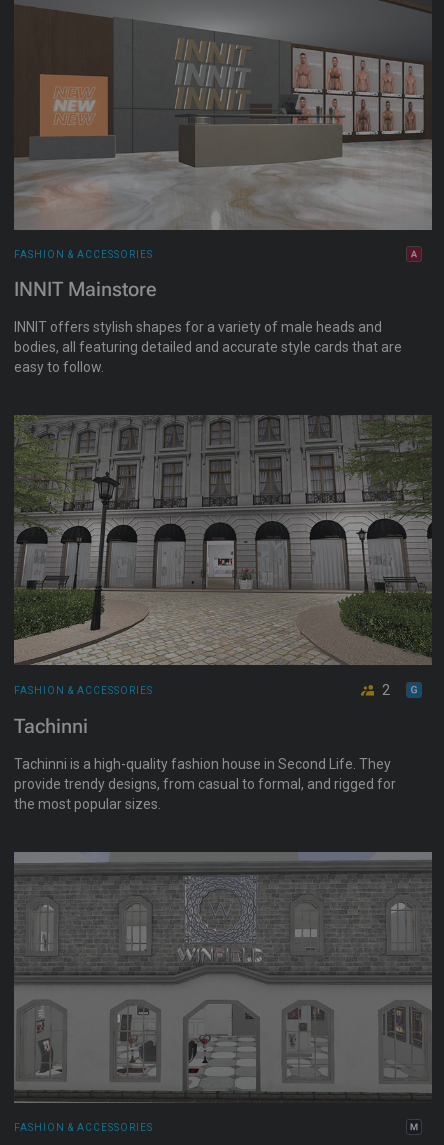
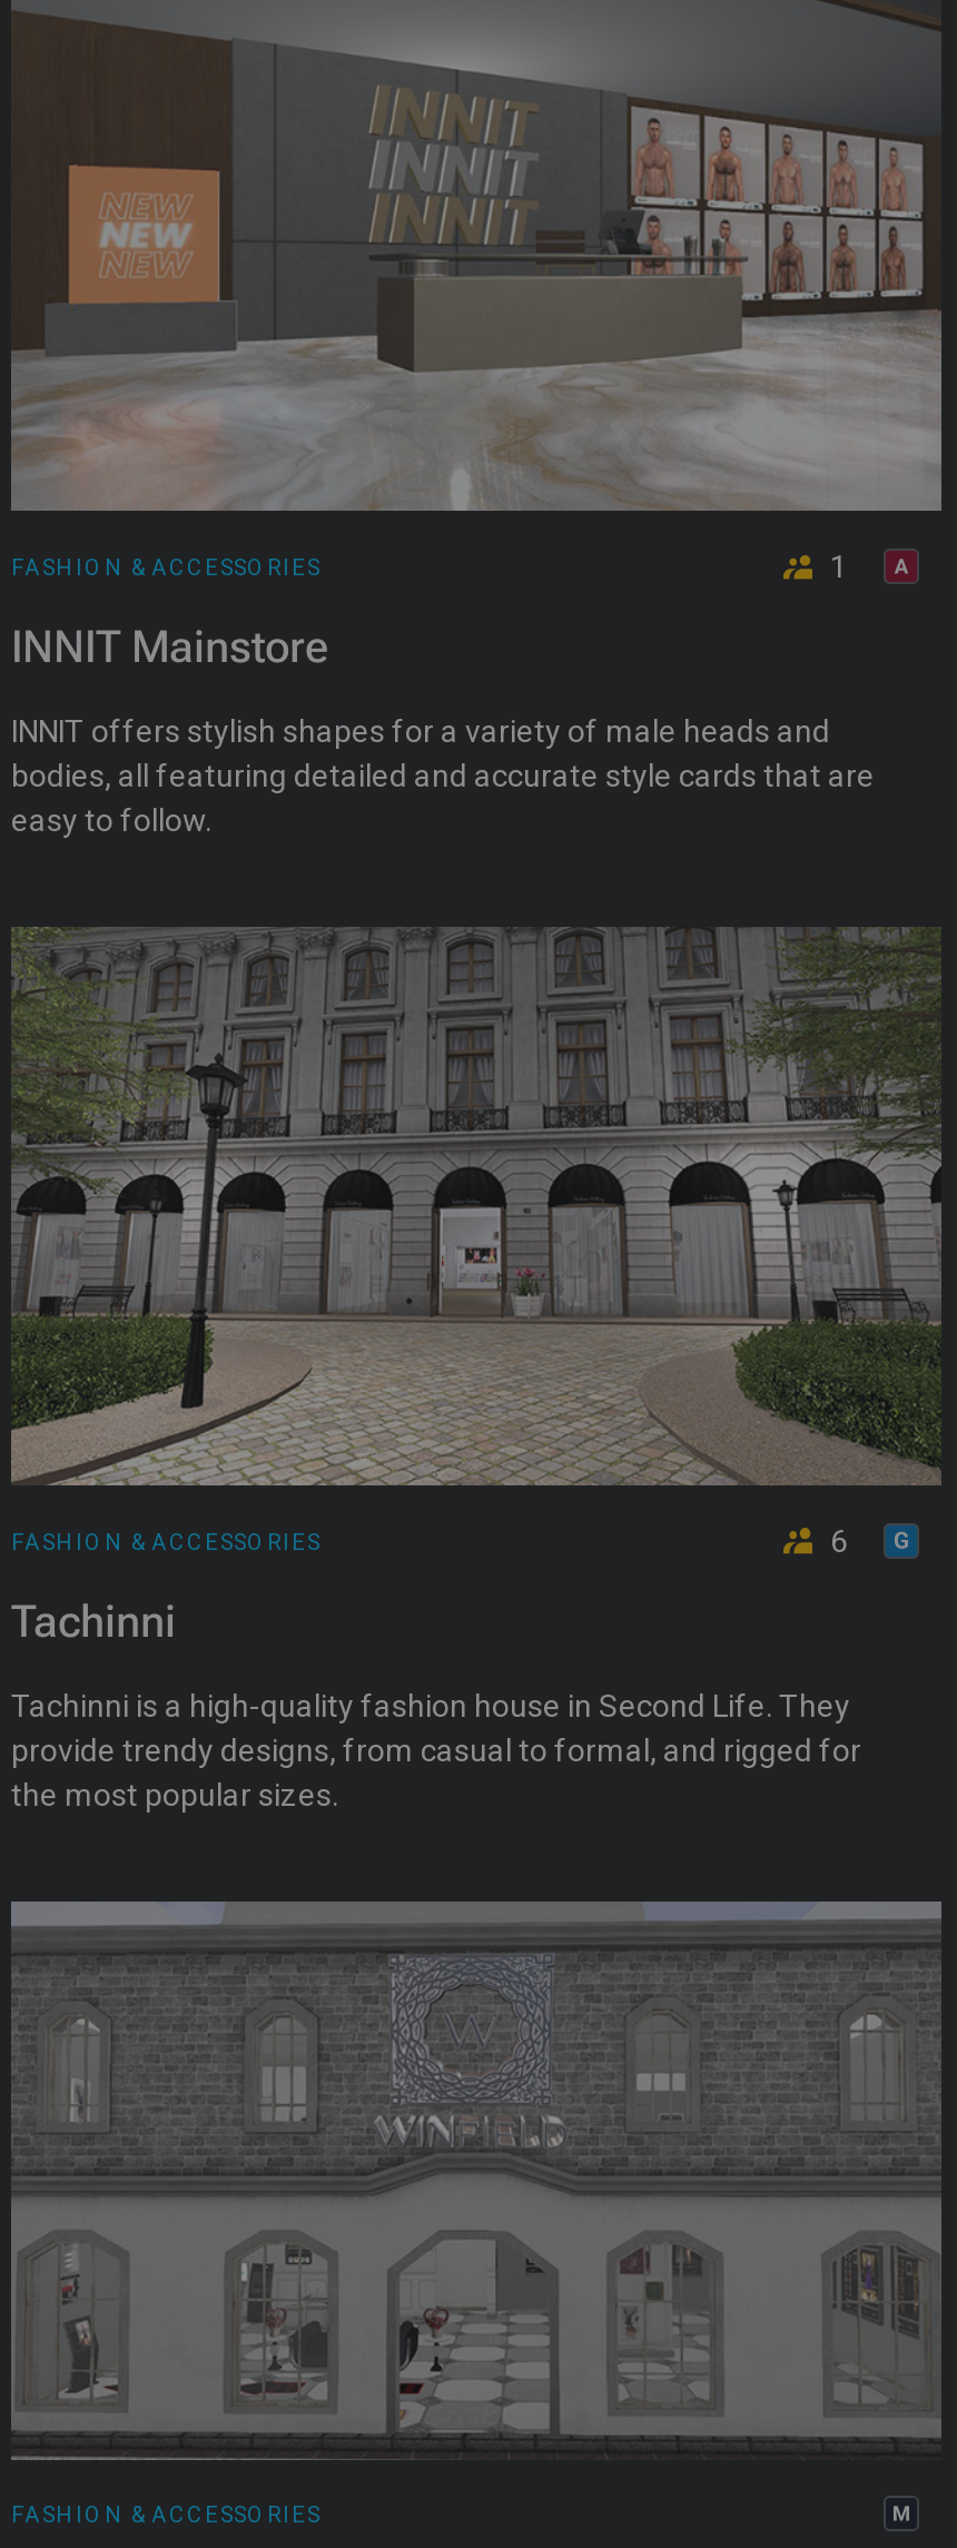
+ 1

- 2
+ 6
